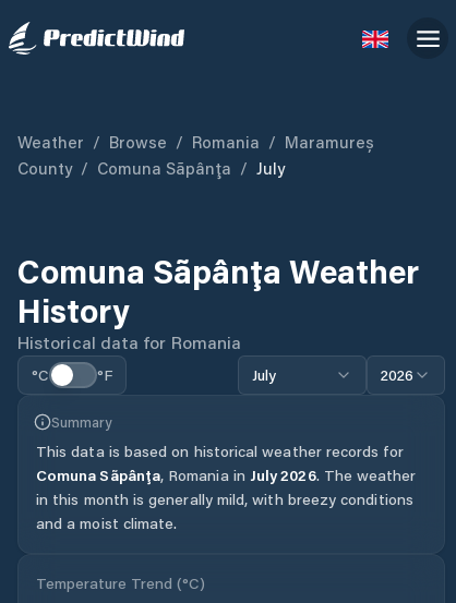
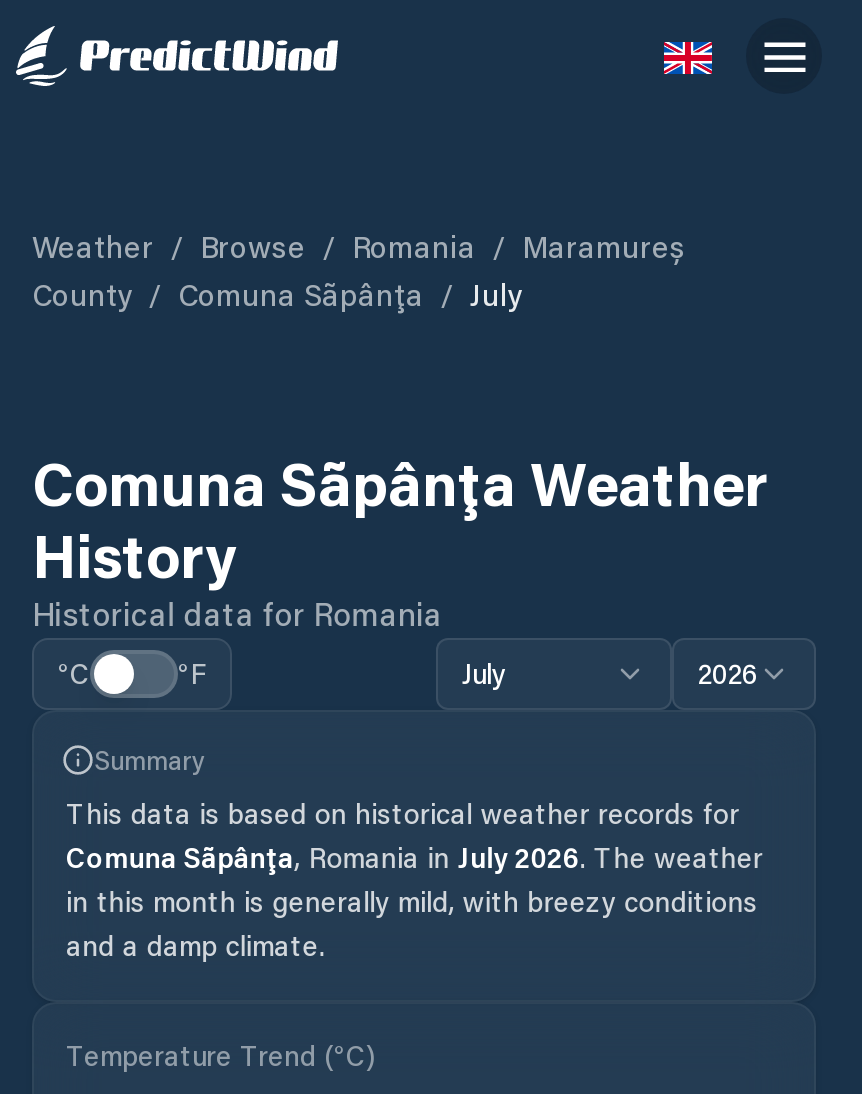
- and a moist climate.
+ and a damp climate.
